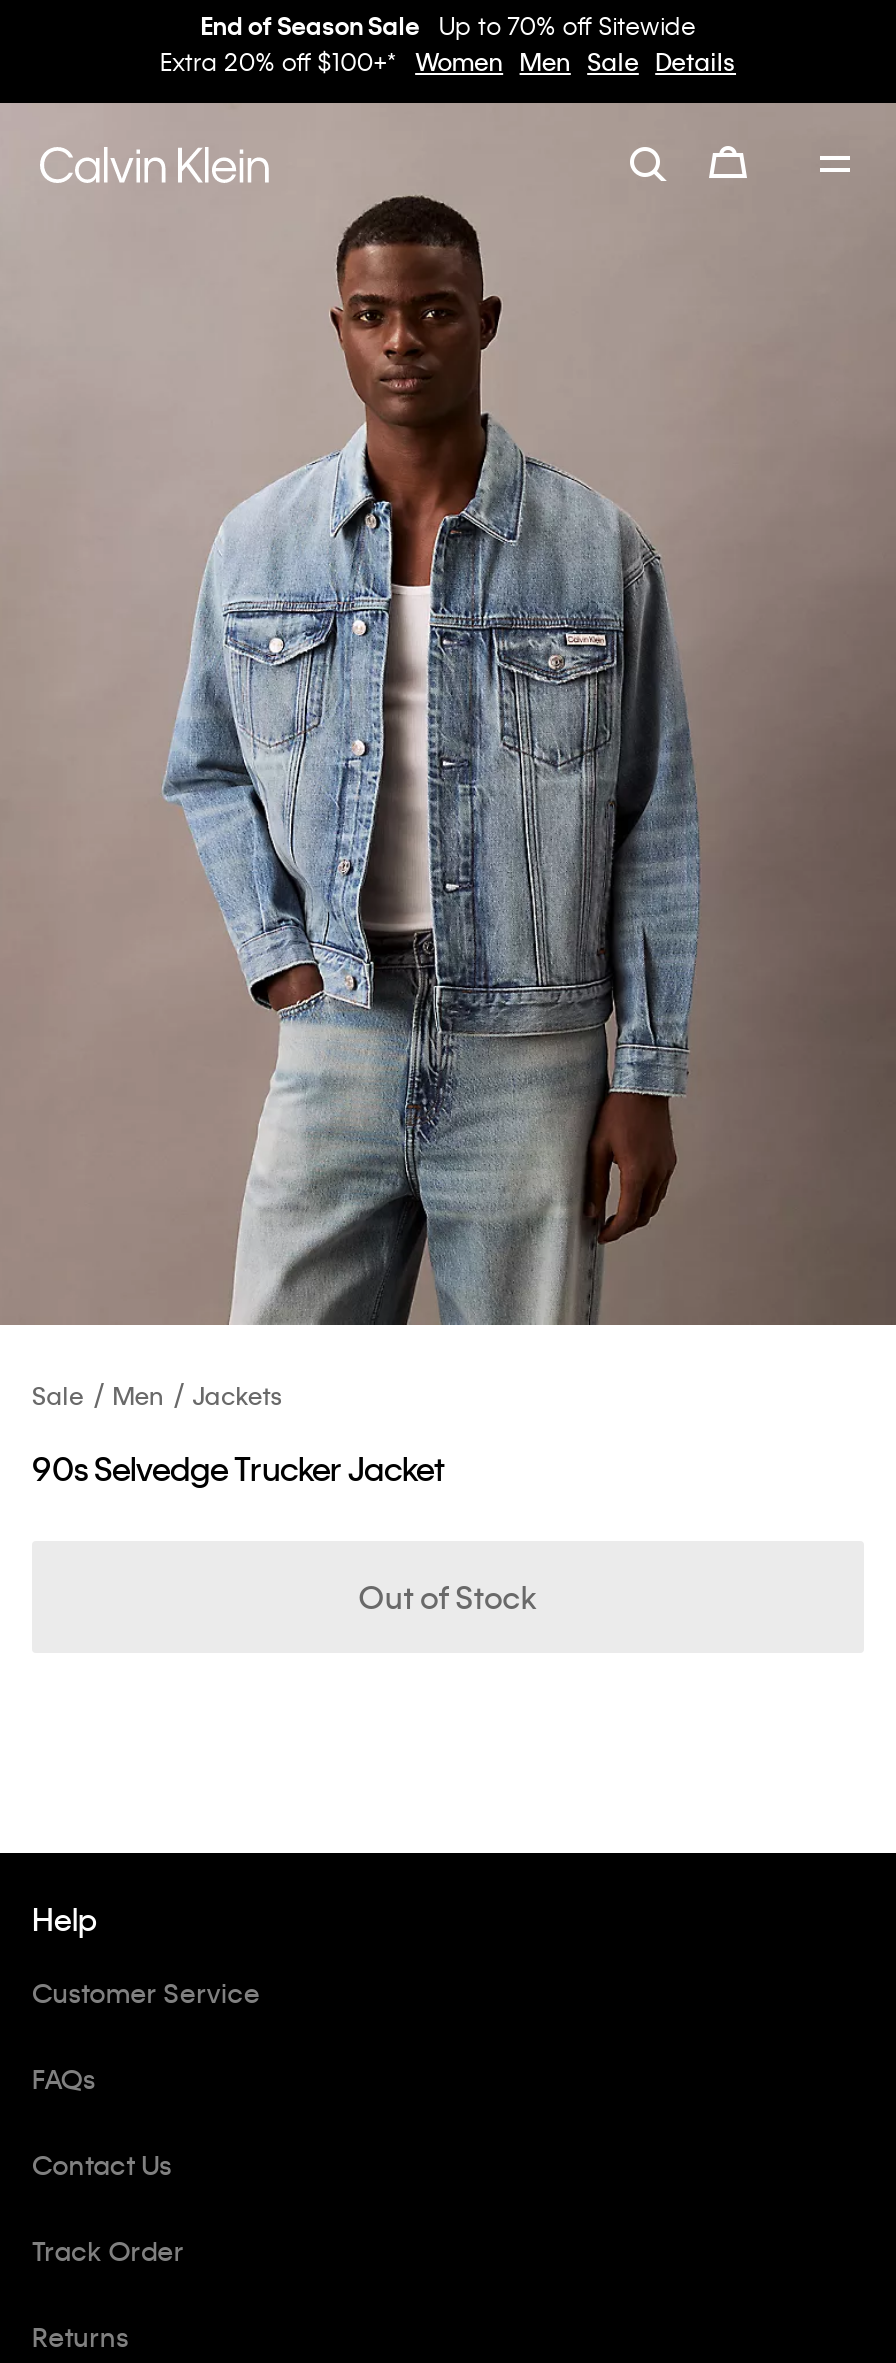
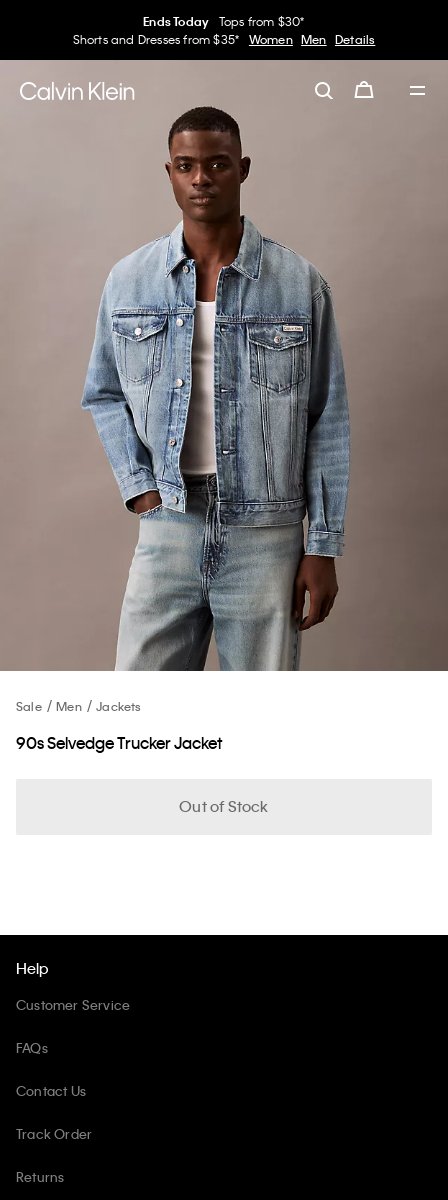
- End of Season Sale Up to 70% off Sitewide
- Extra 20% off $100+* Women Men Sale Details
+ Ends Today Tops from $30*
+ Shorts and Dresses from $35* Women Men Details
